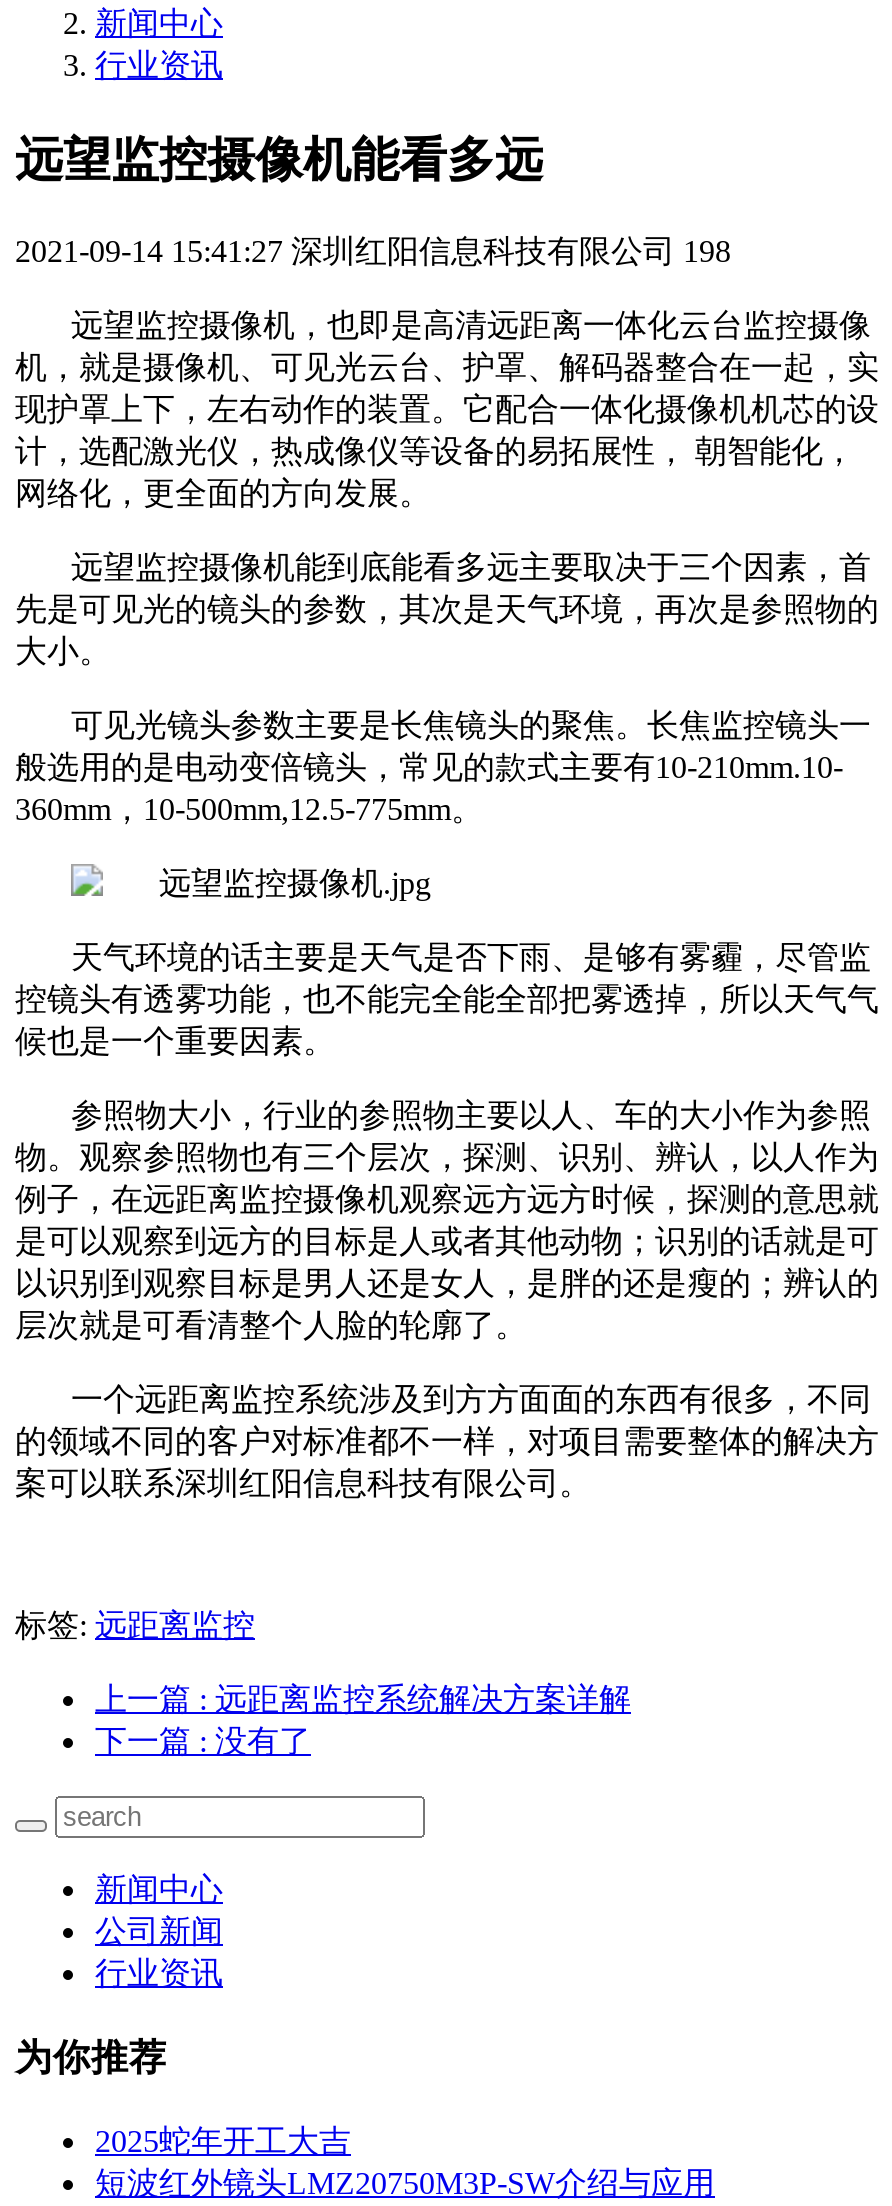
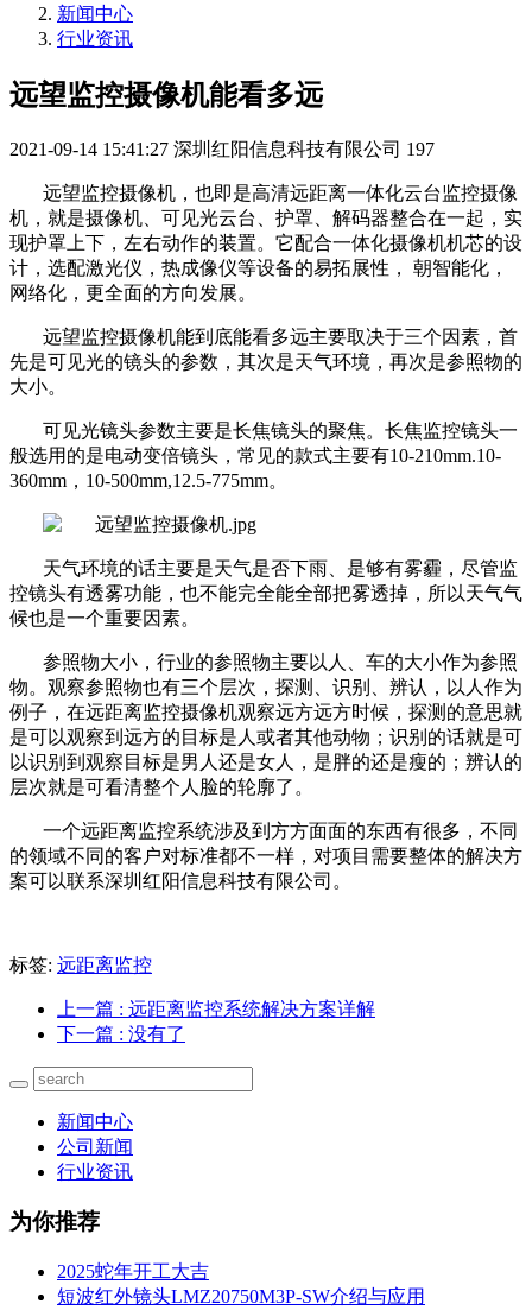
- 2021-09-14 15:41:27 深圳红阳信息科技有限公司 198
+ 2021-09-14 15:41:27 深圳红阳信息科技有限公司 197
